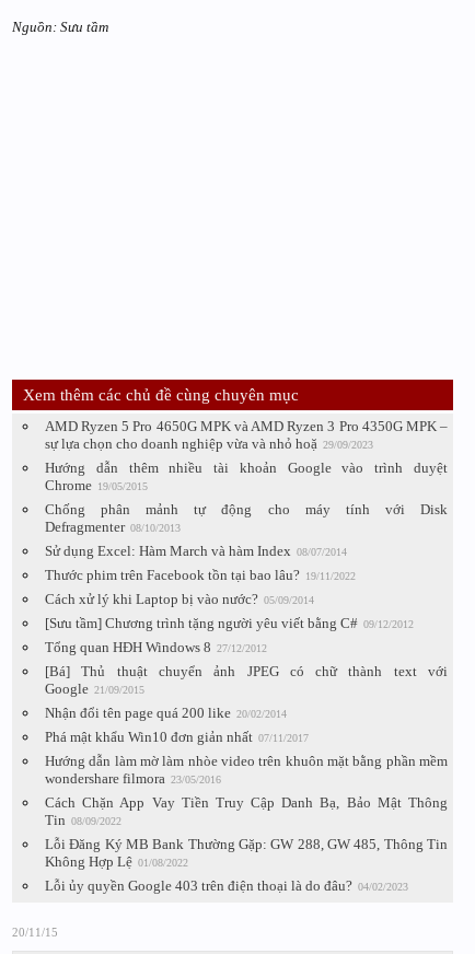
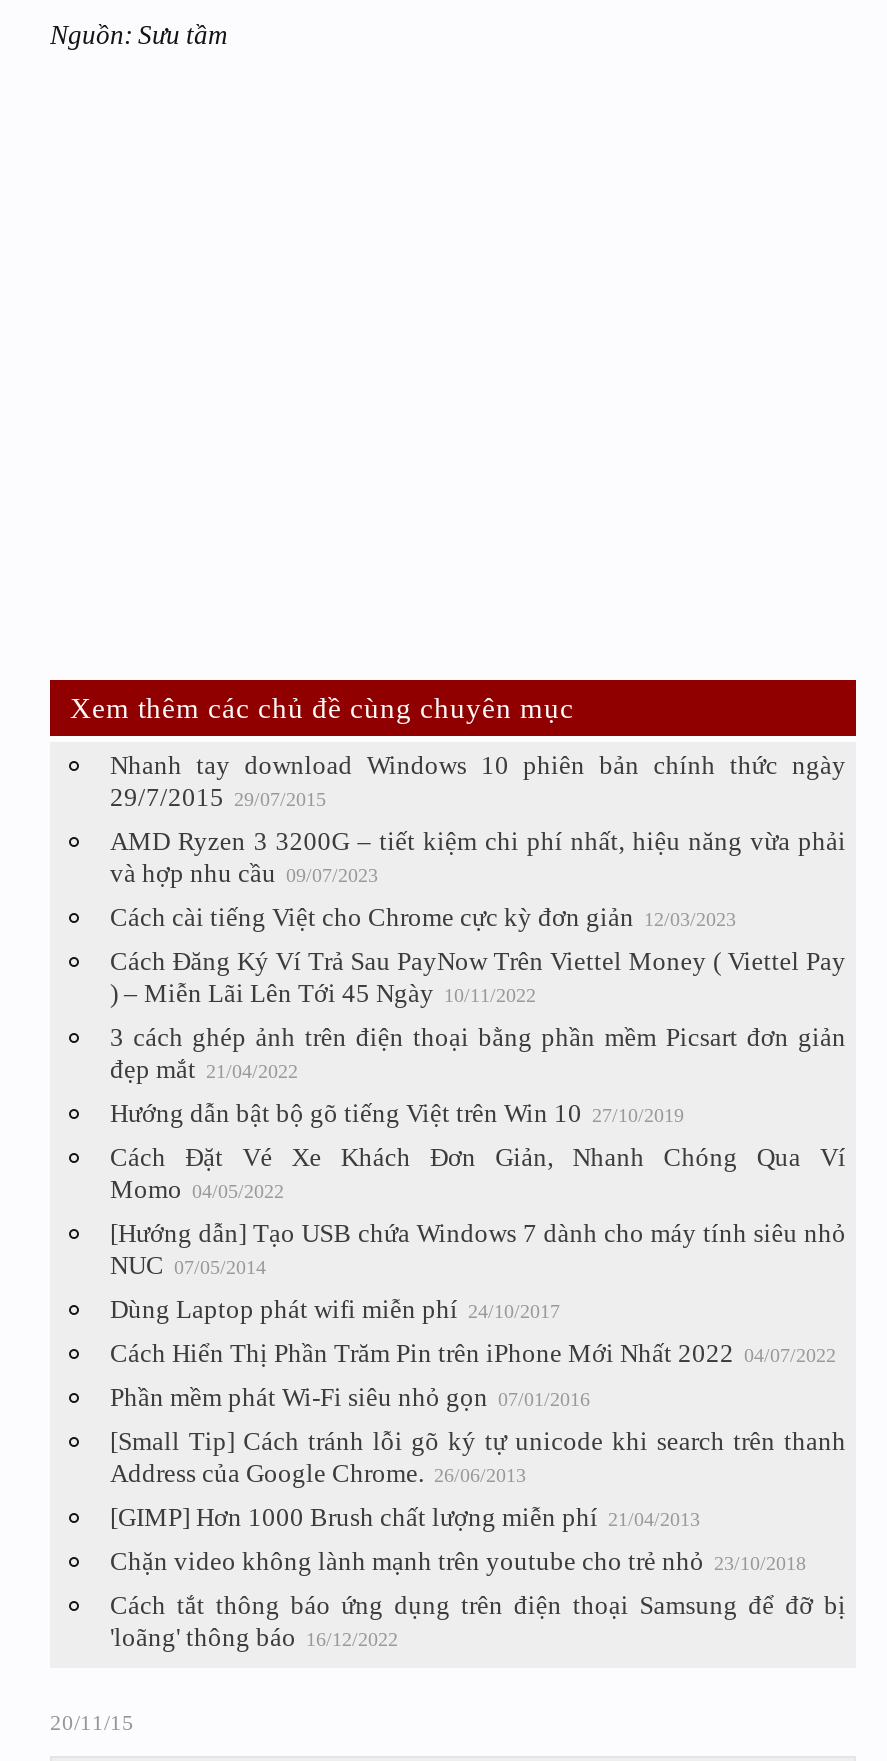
- AMD Ryzen 5 Pro 4650G MPK và AMD Ryzen 3 Pro 4350G MPK –
- sự lựa chọn cho doanh nghiệp vừa và nhỏ hoặ 29/09/2023
+ Nhanh tay download Windows 10 phiên bản chính thức ngày
+ 29/7/2015 29/07/2015

- Hướng dẫn thêm nhiều tài khoản Google vào trình duyệt
- Chrome 19/05/2015
+ AMD Ryzen 3 3200G – tiết kiệm chi phí nhất, hiệu năng vừa phải
+ và hợp nhu cầu 09/07/2023

- Chống phân mảnh tự động cho máy tính với Disk
- Defragmenter 08/10/2013
+ Cách cài tiếng Việt cho Chrome cực kỳ đơn giản 12/03/2023

- Sử dụng Excel: Hàm March và hàm Index 08/07/2014
+ Cách Đăng Ký Ví Trả Sau PayNow Trên Viettel Money ( Viettel Pay
+ ) – Miễn Lãi Lên Tới 45 Ngày 10/11/2022

- Thước phim trên Facebook tồn tại bao lâu? 19/11/2022
+ 3 cách ghép ảnh trên điện thoại bằng phần mềm Picsart đơn giản
+ đẹp mắt 21/04/2022

- Cách xử lý khi Laptop bị vào nước? 05/09/2014
+ Hướng dẫn bật bộ gõ tiếng Việt trên Win 10 27/10/2019

- [Sưu tầm] Chương trình tặng người yêu viết bằng C# 09/12/2012
+ Cách Đặt Vé Xe Khách Đơn Giản, Nhanh Chóng Qua Ví
+ Momo 04/05/2022

- Tổng quan HĐH Windows 8 27/12/2012
+ [Hướng dẫn] Tạo USB chứa Windows 7 dành cho máy tính siêu nhỏ
+ NUC 07/05/2014

- [Bá] Thủ thuật chuyển ảnh JPEG có chữ thành text với
- Google 21/09/2015
+ Dùng Laptop phát wifi miễn phí 24/10/2017

- Nhận đổi tên page quá 200 like 20/02/2014
+ Cách Hiển Thị Phần Trăm Pin trên iPhone Mới Nhất 2022 04/07/2022

- Phá mật khẩu Win10 đơn giản nhất 07/11/2017
+ Phần mềm phát Wi-Fi siêu nhỏ gọn 07/01/2016

- Hướng dẫn làm mờ làm nhòe video trên khuôn mặt bằng phần mềm
- wondershare filmora 23/05/2016
+ [Small Tip] Cách tránh lỗi gõ ký tự unicode khi search trên thanh
+ Address của Google Chrome. 26/06/2013

- Cách Chặn App Vay Tiền Truy Cập Danh Bạ, Bảo Mật Thông
- Tin 08/09/2022
+ [GIMP] Hơn 1000 Brush chất lượng miễn phí 21/04/2013

- Lỗi Đăng Ký MB Bank Thường Gặp: GW 288, GW 485, Thông Tin
- Không Hợp Lệ 01/08/2022
+ Chặn video không lành mạnh trên youtube cho trẻ nhỏ 23/10/2018

- Lỗi ủy quyền Google 403 trên điện thoại là do đâu? 04/02/2023
+ Cách tắt thông báo ứng dụng trên điện thoại Samsung để đỡ bị
+ 'loãng' thông báo 16/12/2022
